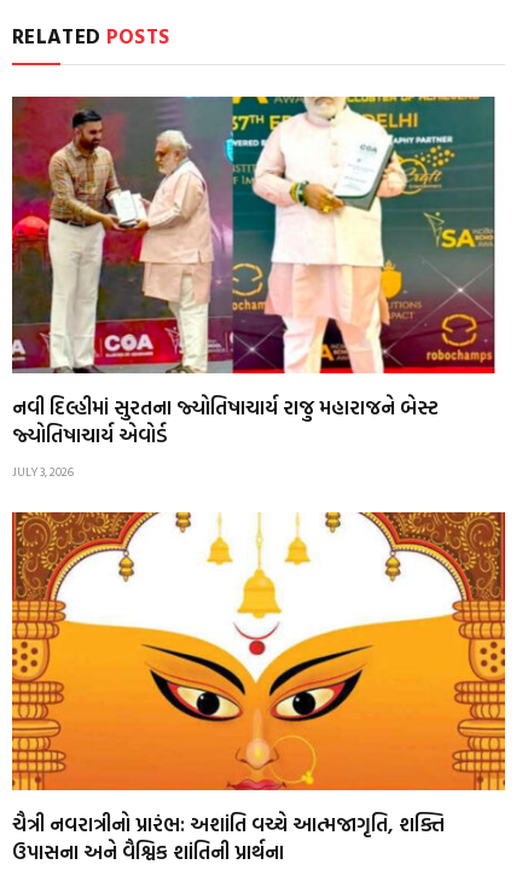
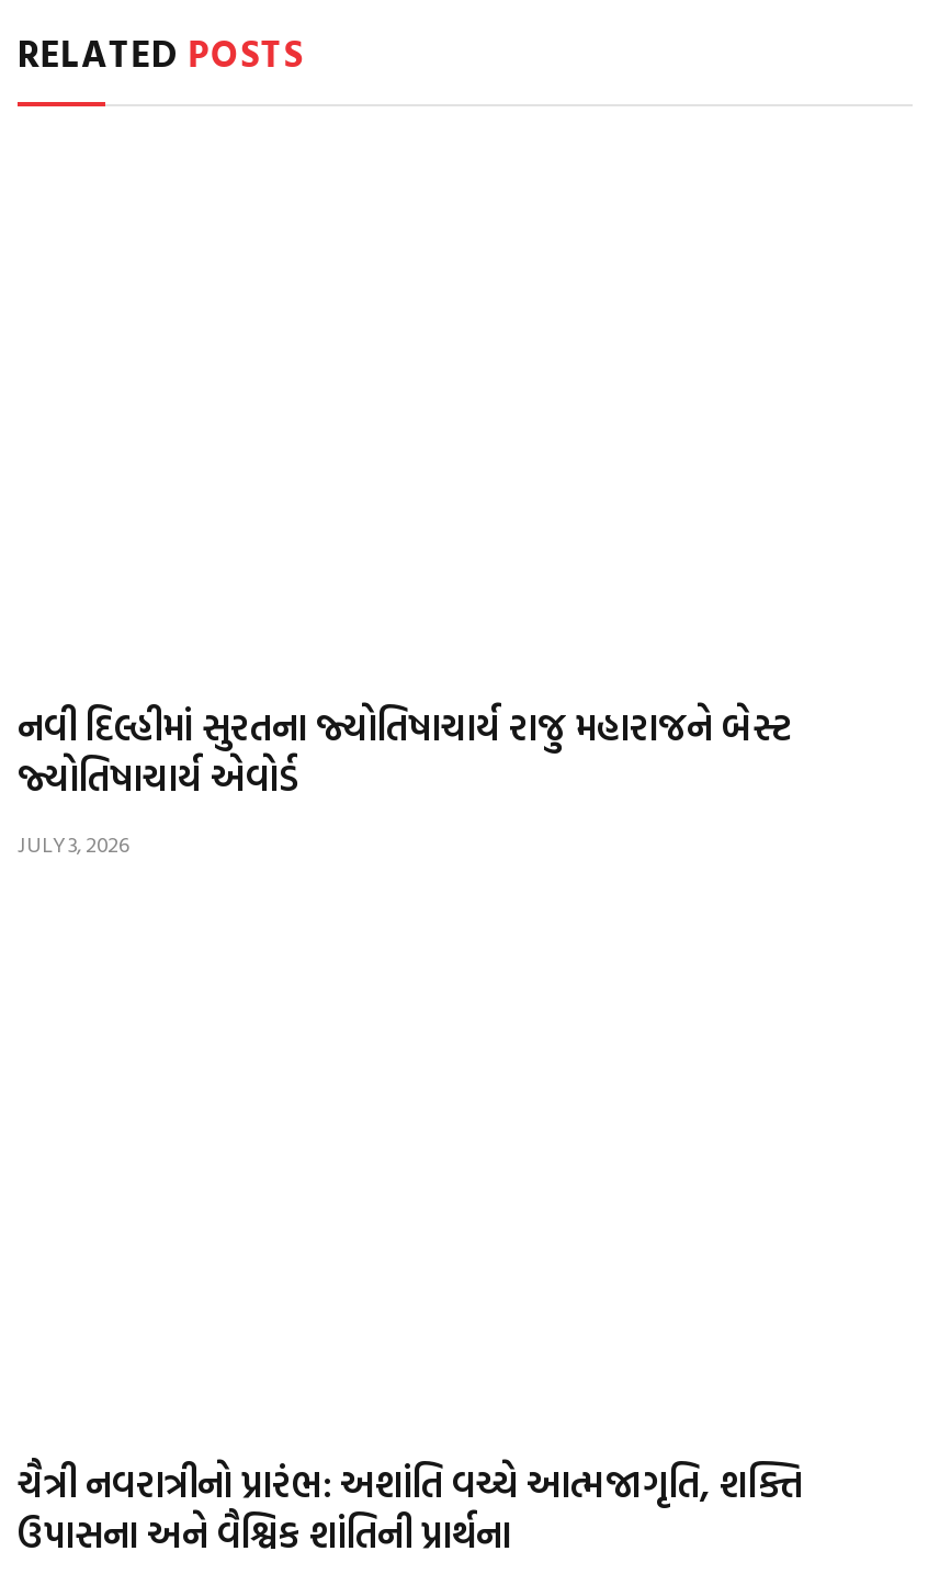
- [image]

- [image]
